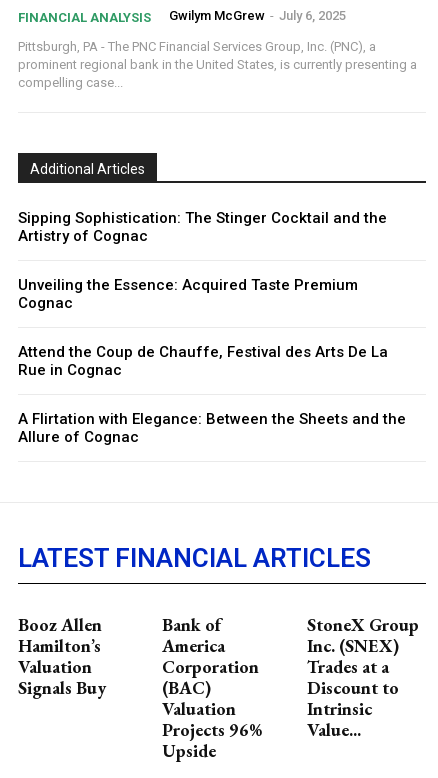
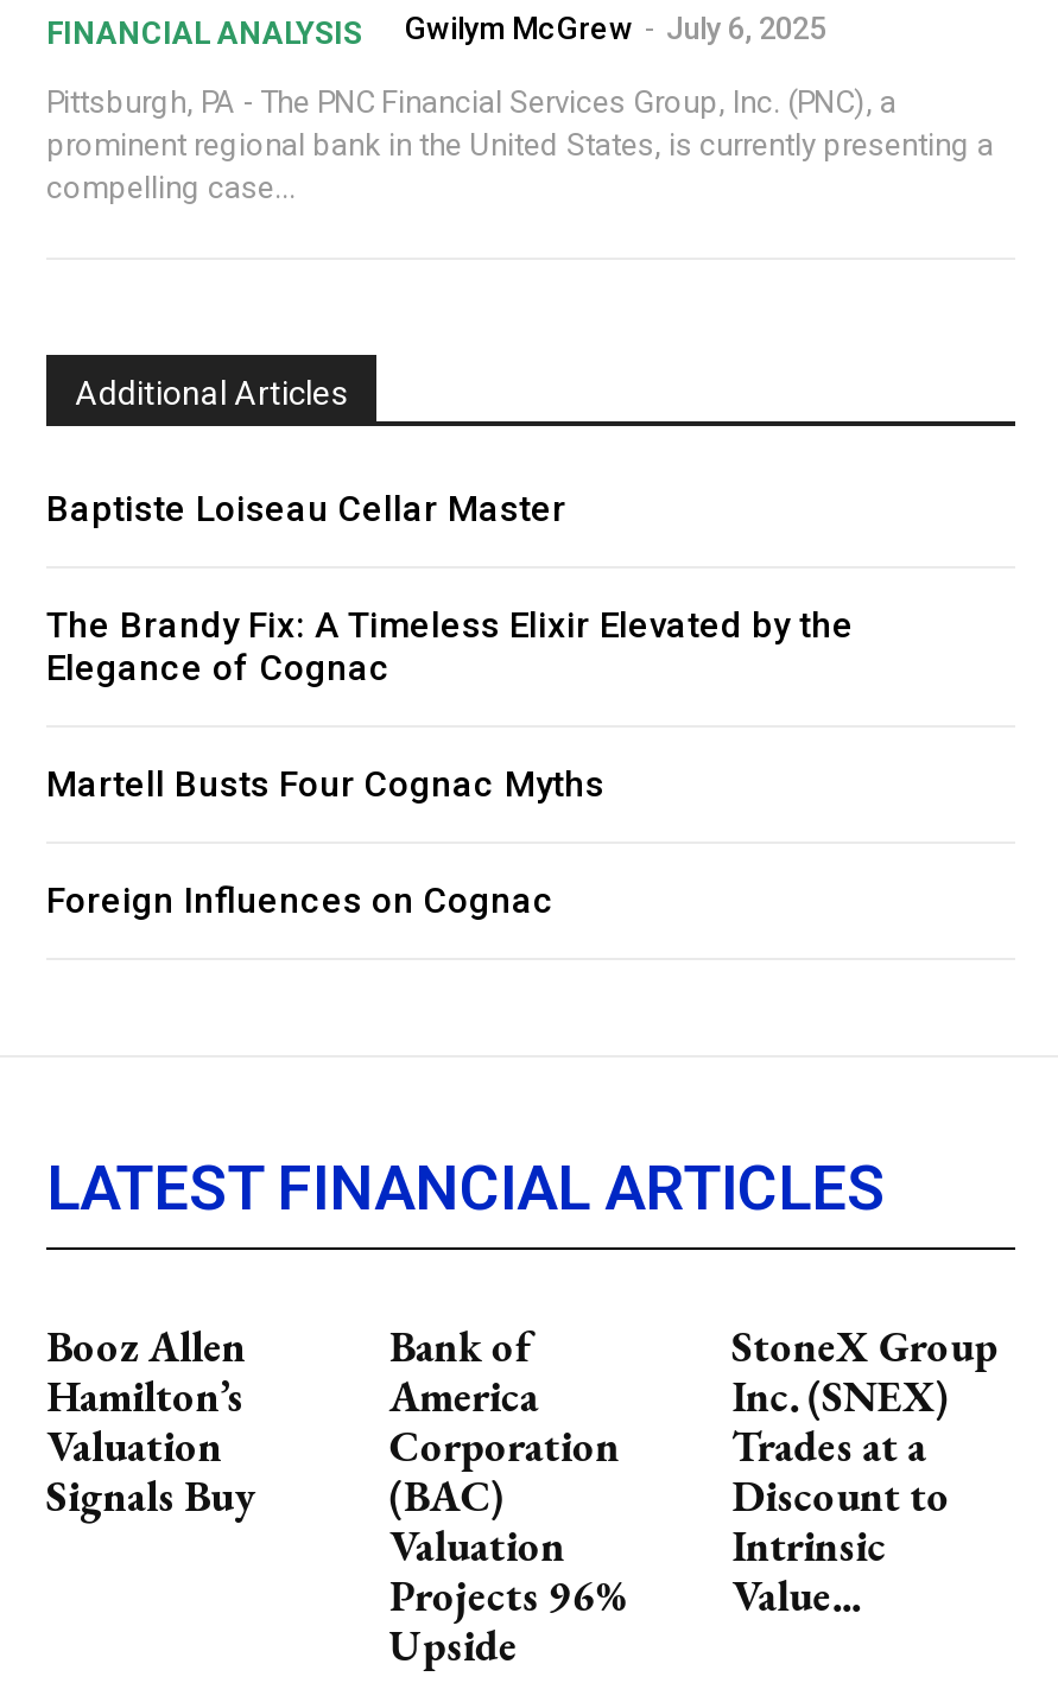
- Sipping Sophistication: The Stinger Cocktail and the
- Artistry of Cognac
+ Baptiste Loiseau Cellar Master

- Unveiling the Essence: Acquired Taste Premium
- Cognac
+ The Brandy Fix: A Timeless Elixir Elevated by the
+ Elegance of Cognac

- Attend the Coup de Chauffe, Festival des Arts De La
- Rue in Cognac
+ Martell Busts Four Cognac Myths

- A Flirtation with Elegance: Between the Sheets and the
- Allure of Cognac
+ Foreign Influences on Cognac
